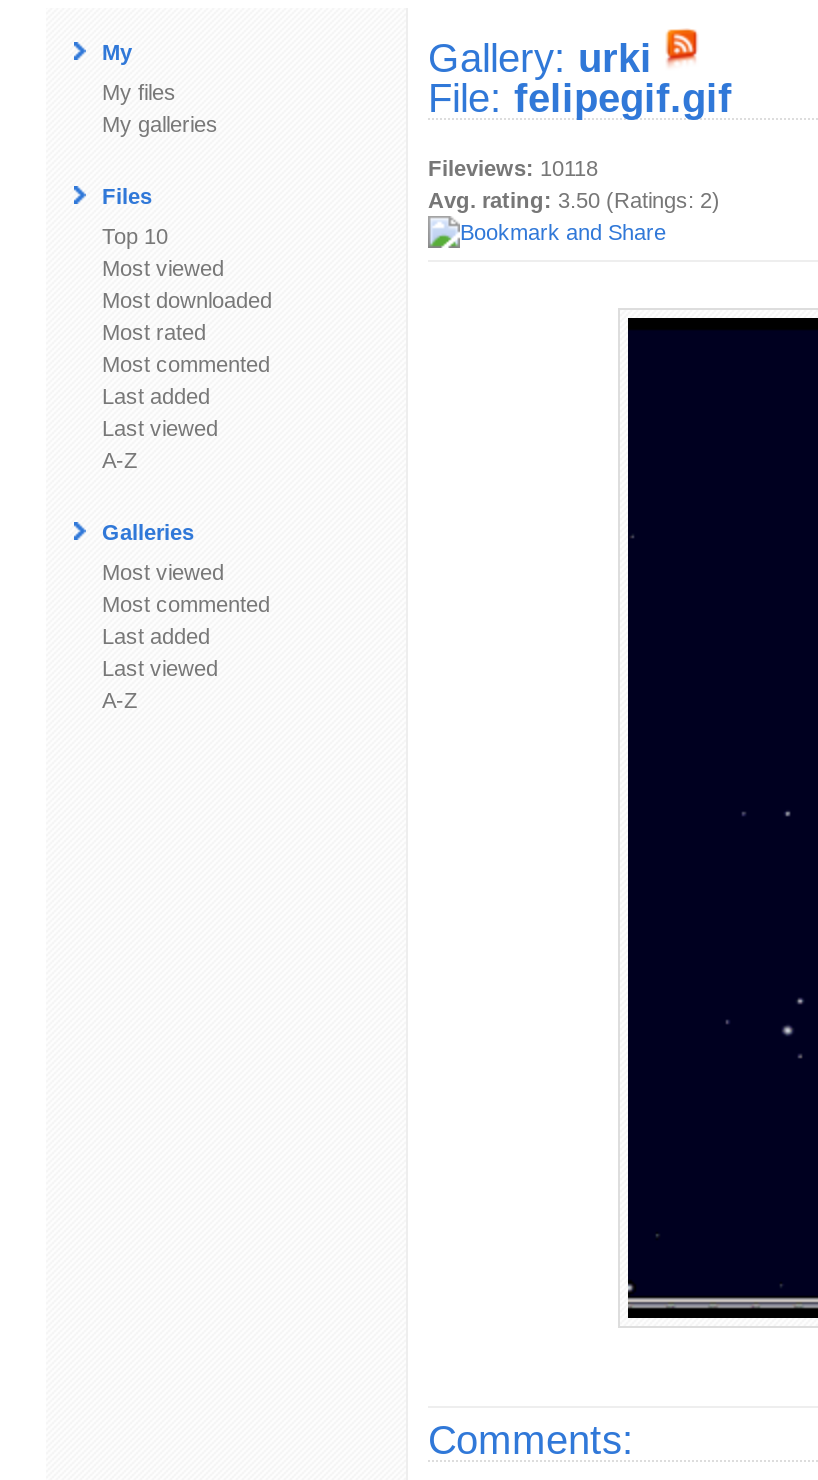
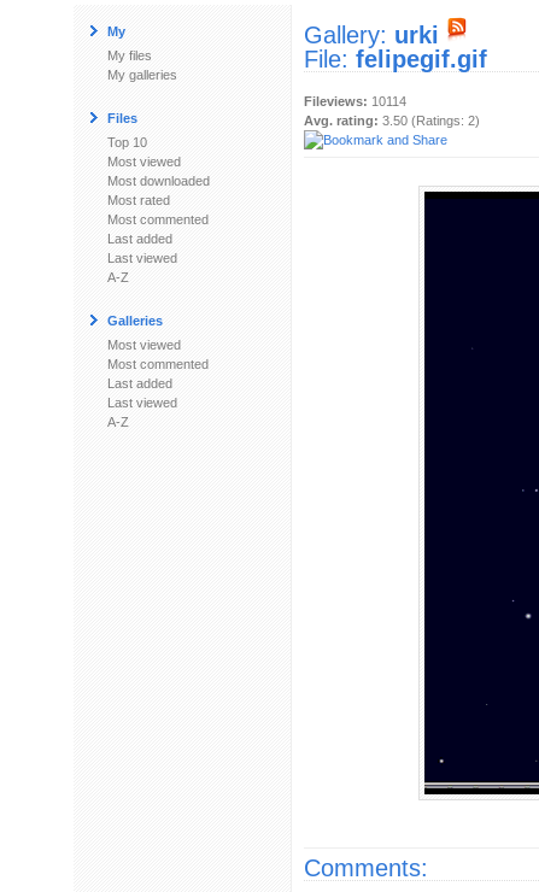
- Fileviews: 10118
+ Fileviews: 10114
